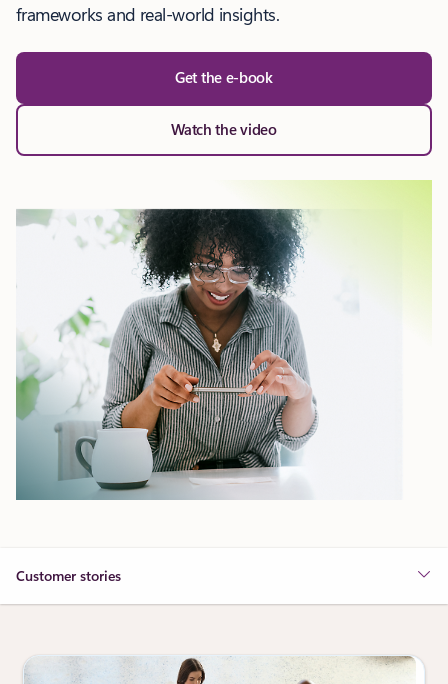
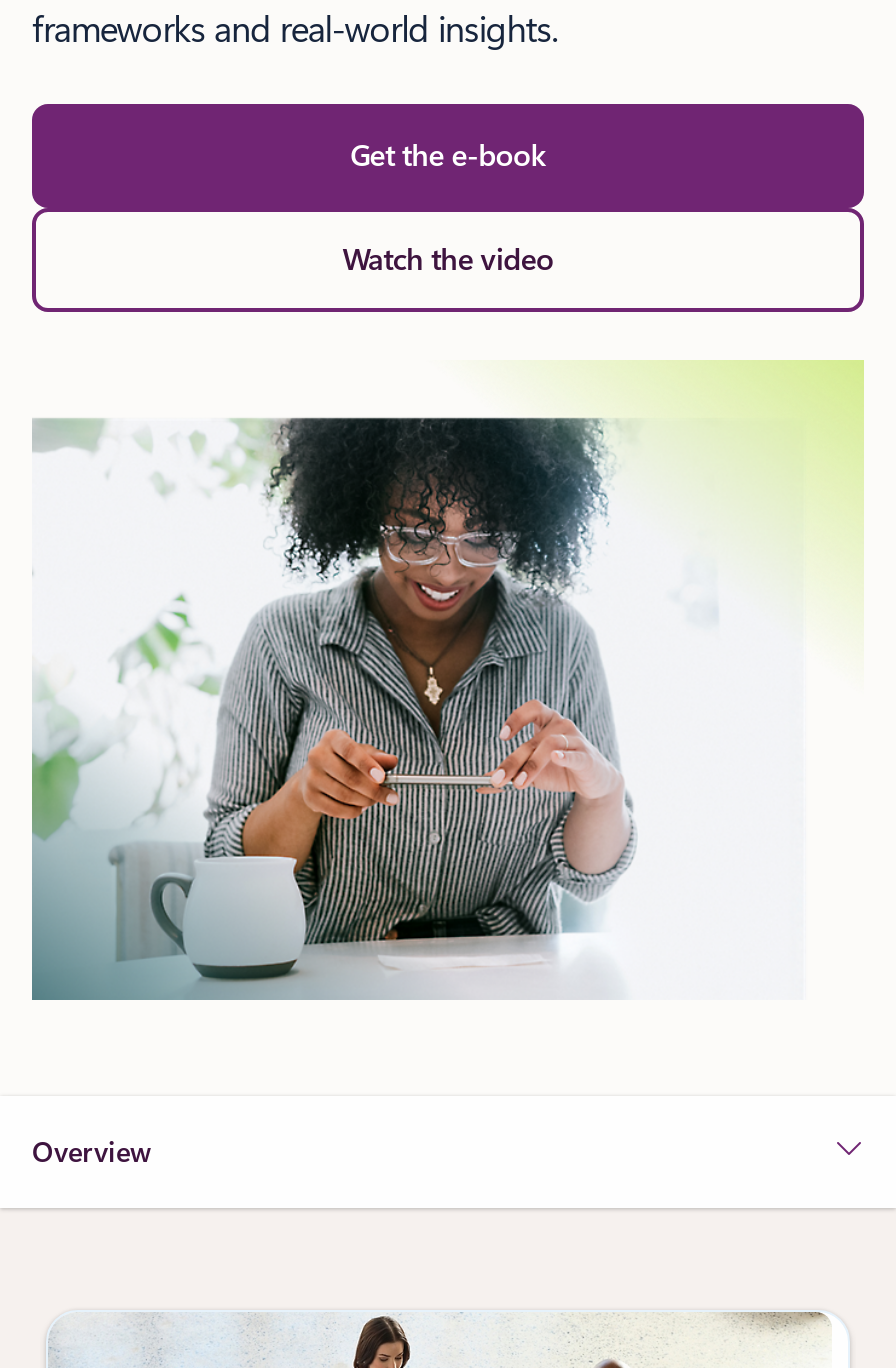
- Customer stories
+ Overview
